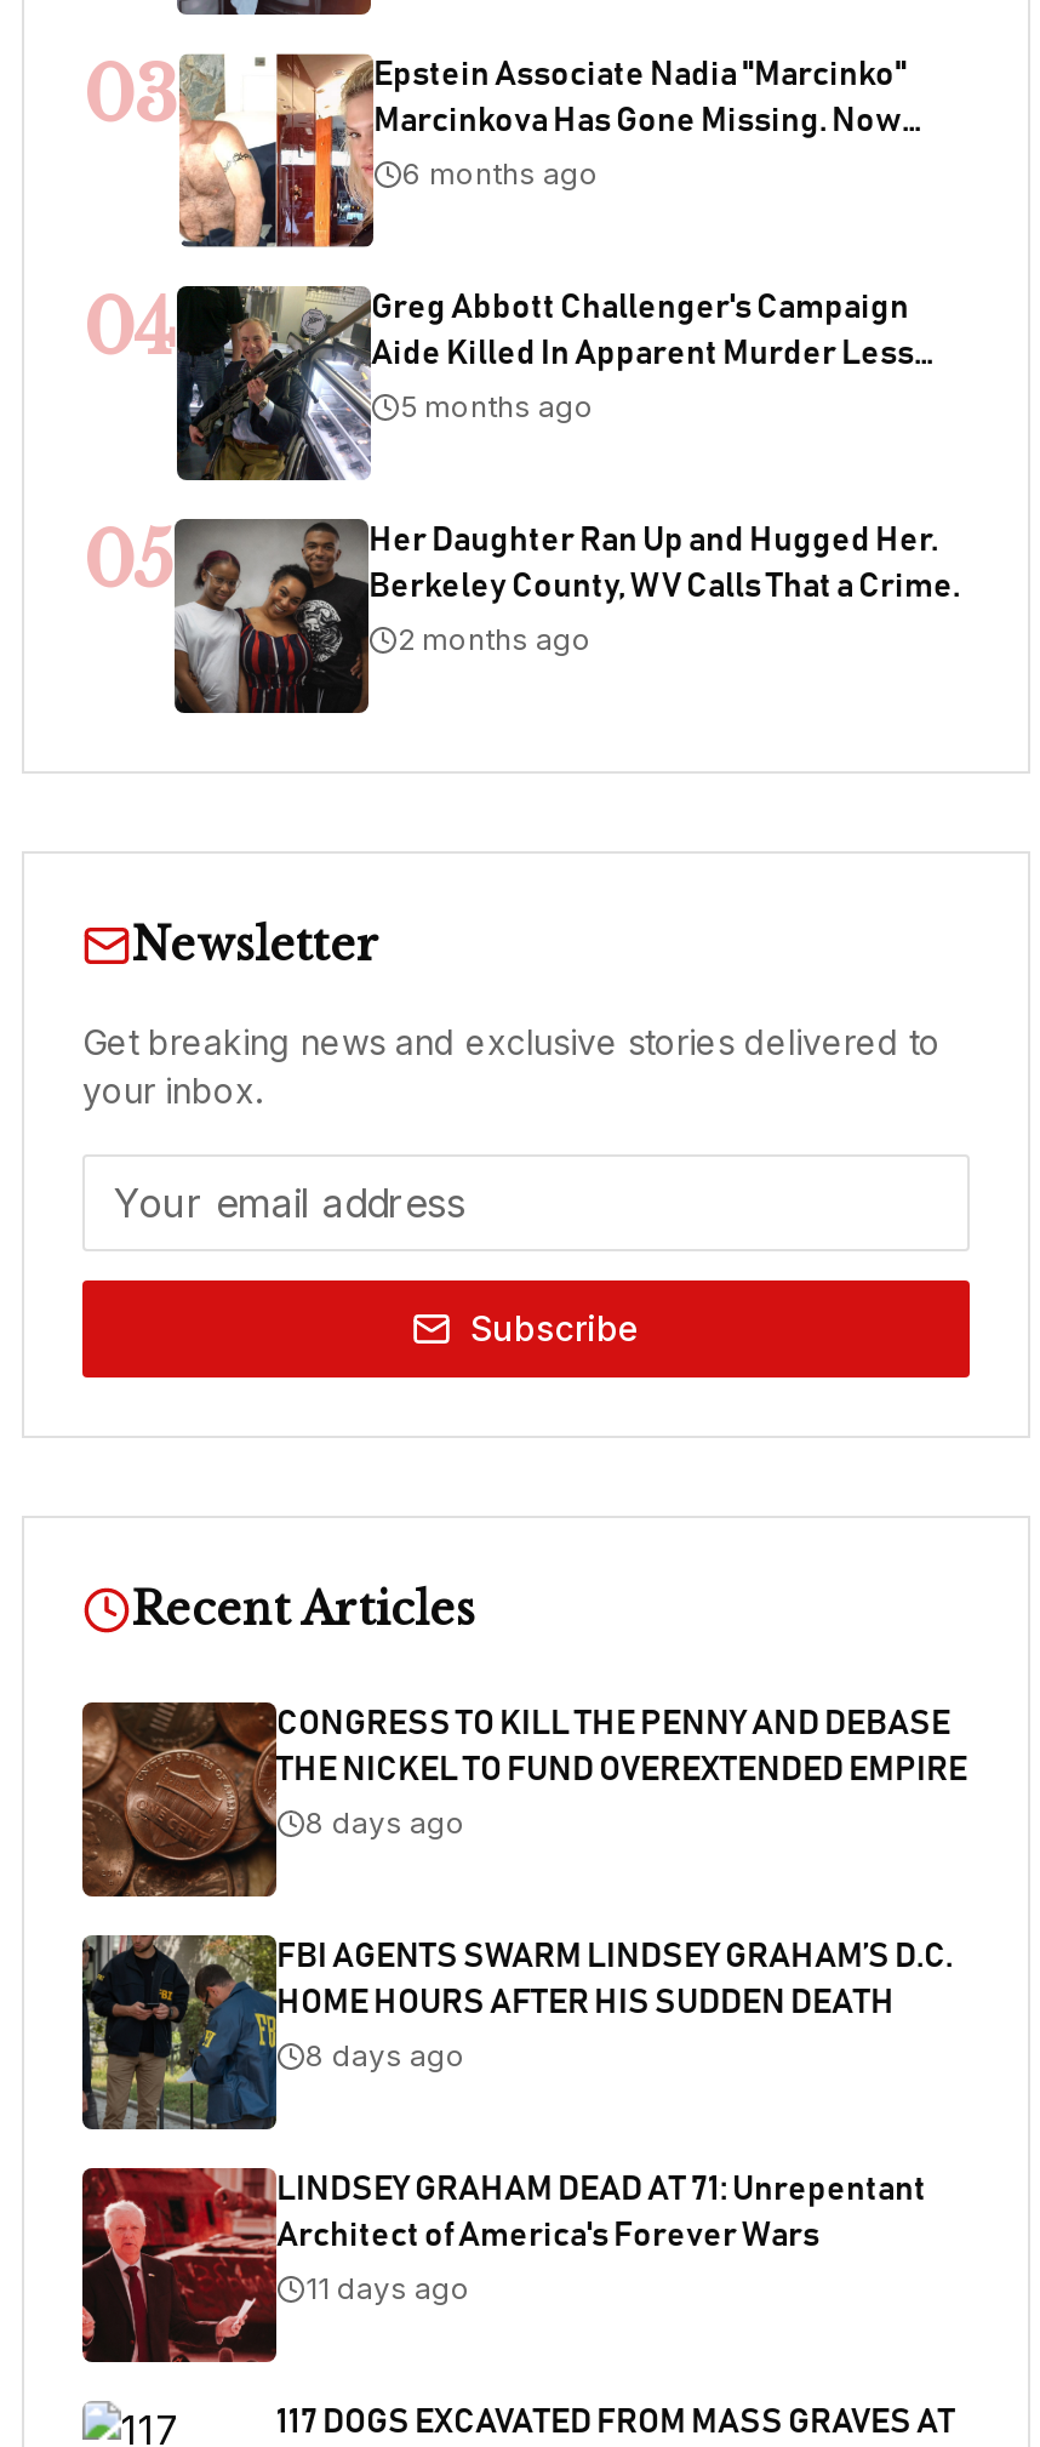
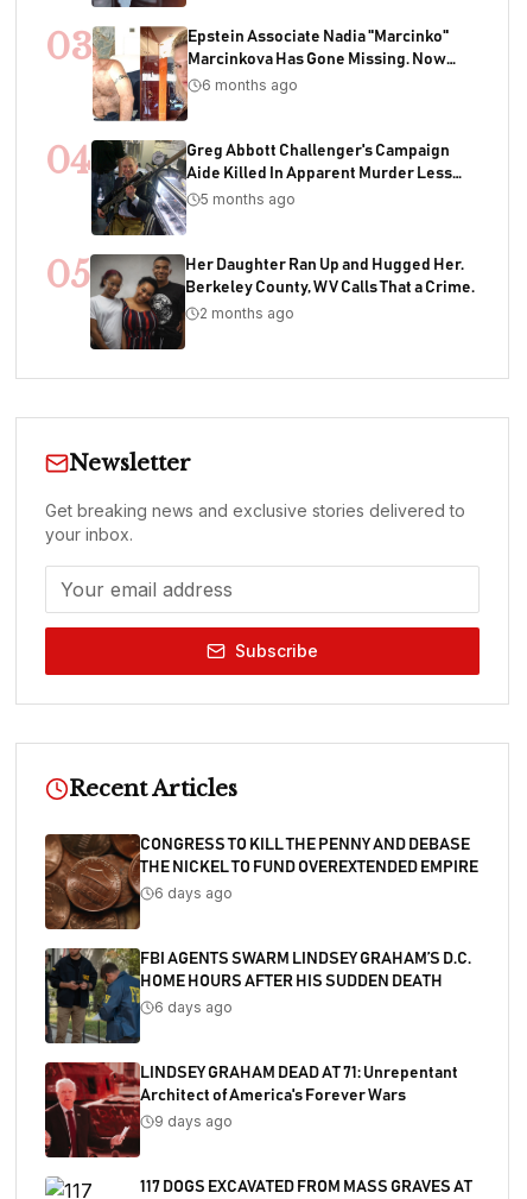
- 8 days ago
+ 6 days ago

- 8 days ago
+ 6 days ago

- 11 days ago
+ 9 days ago
